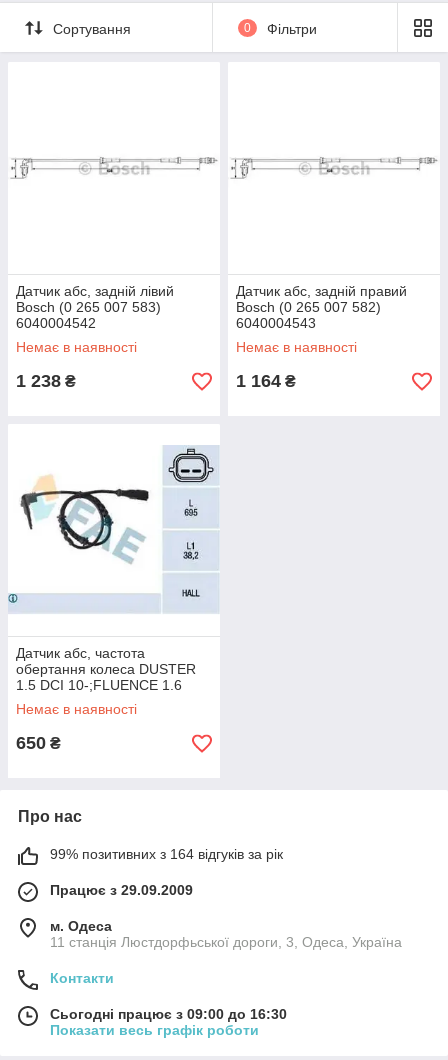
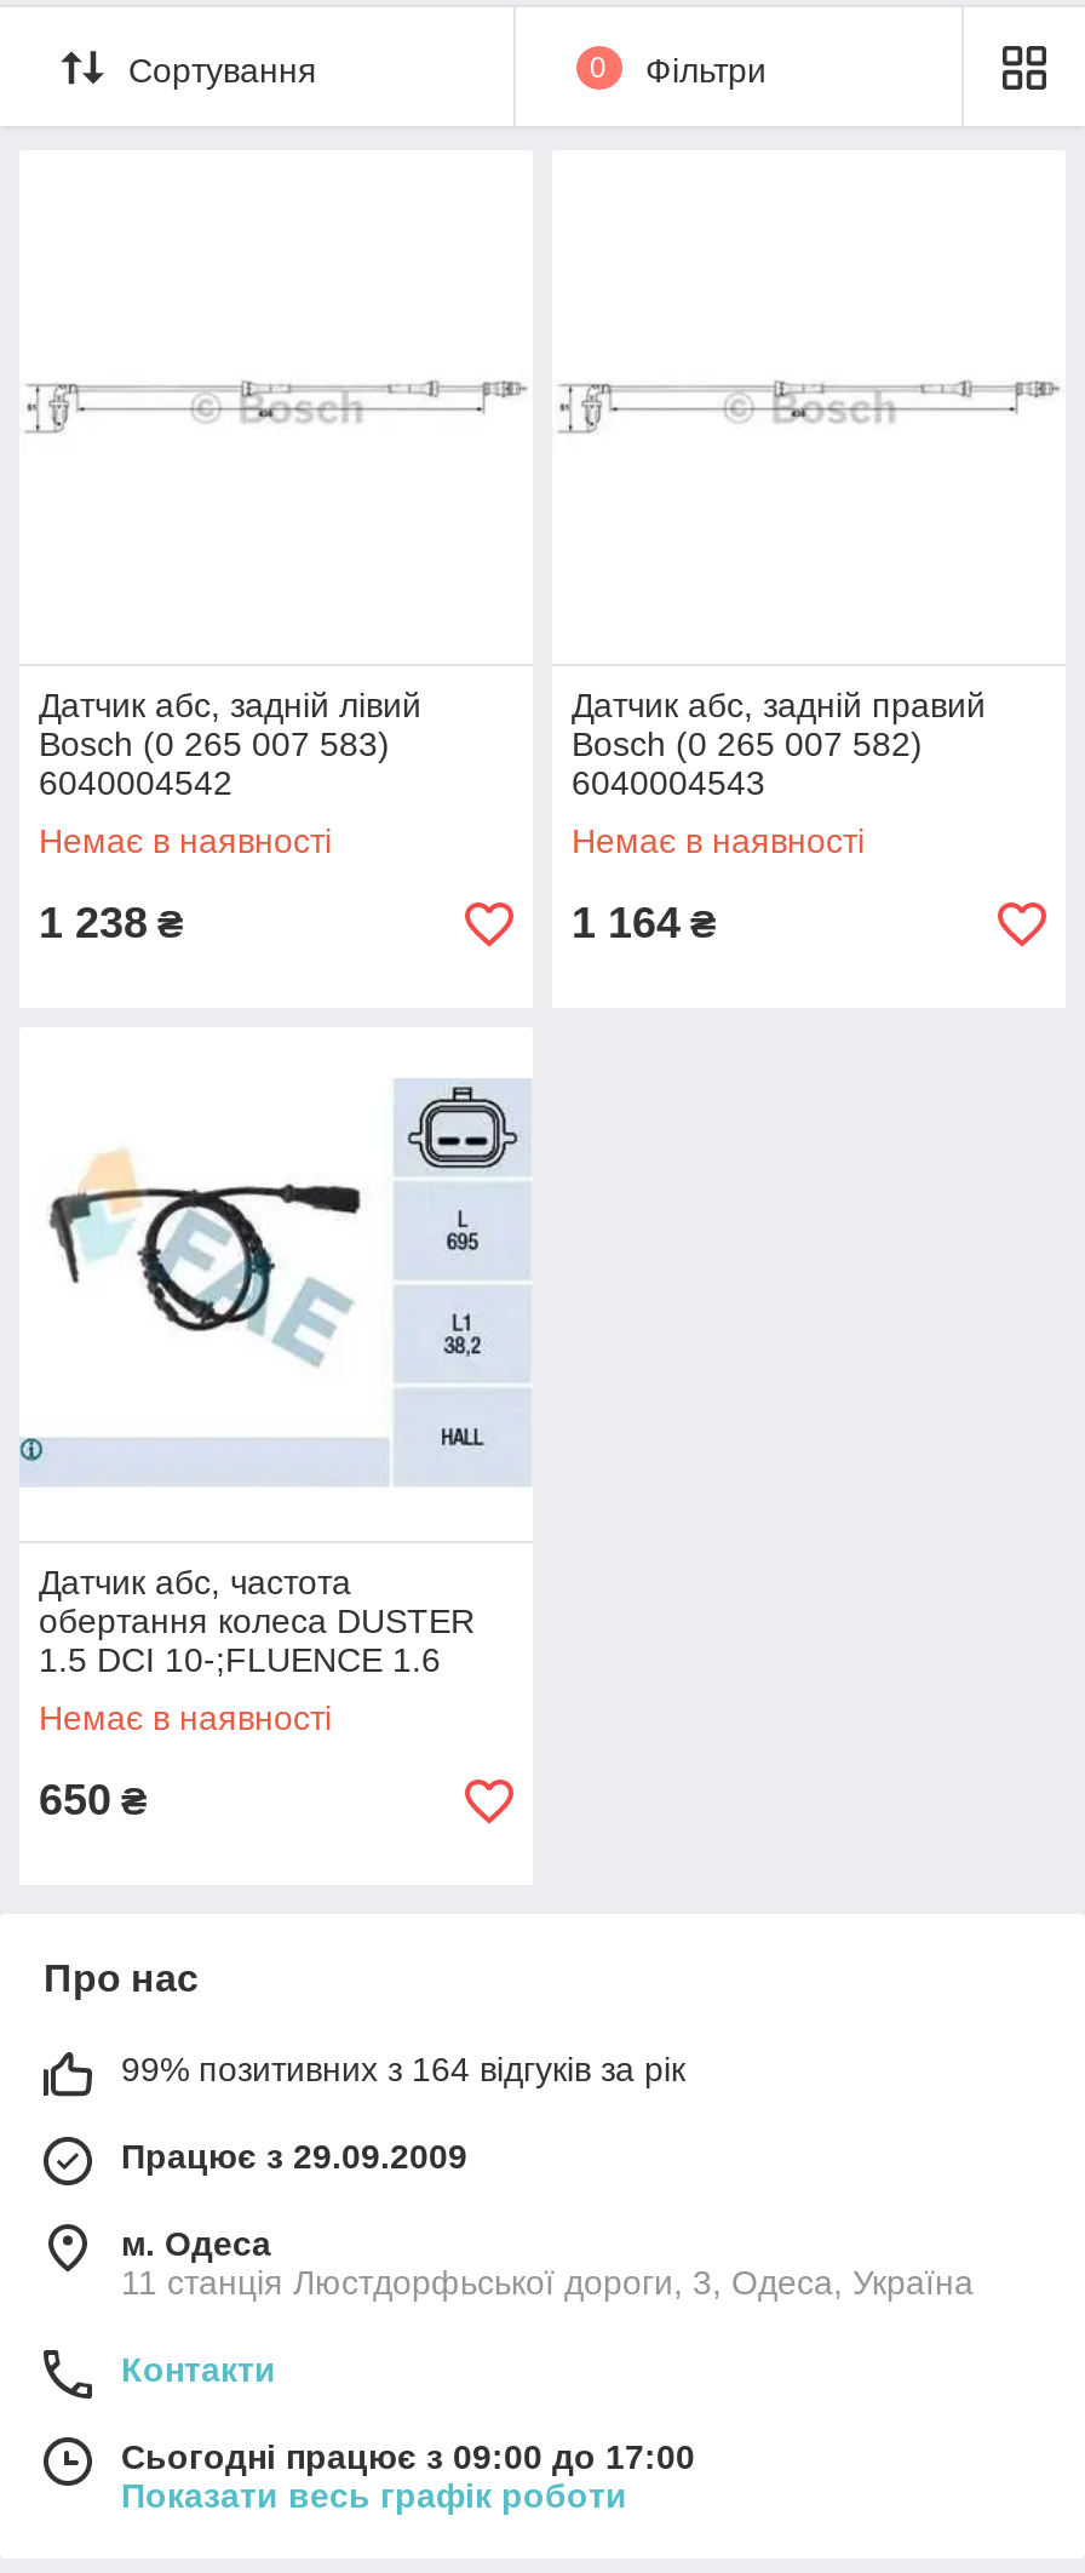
- Сьогодні працює з 09:00 до 16:30
+ Сьогодні працює з 09:00 до 17:00
